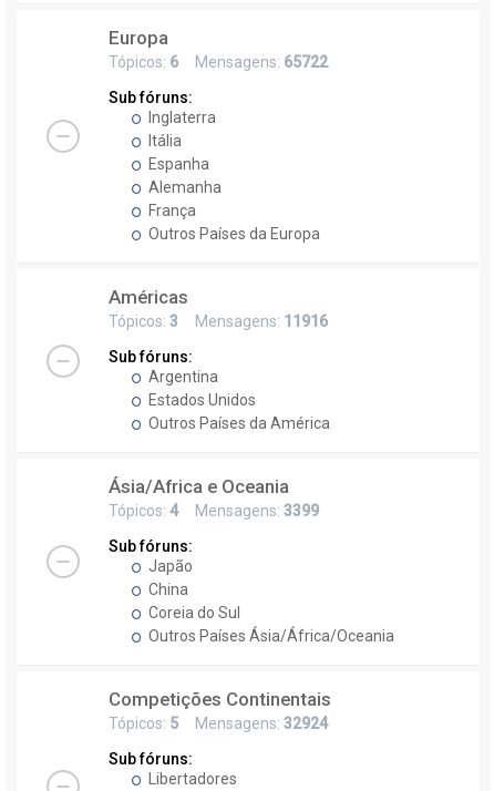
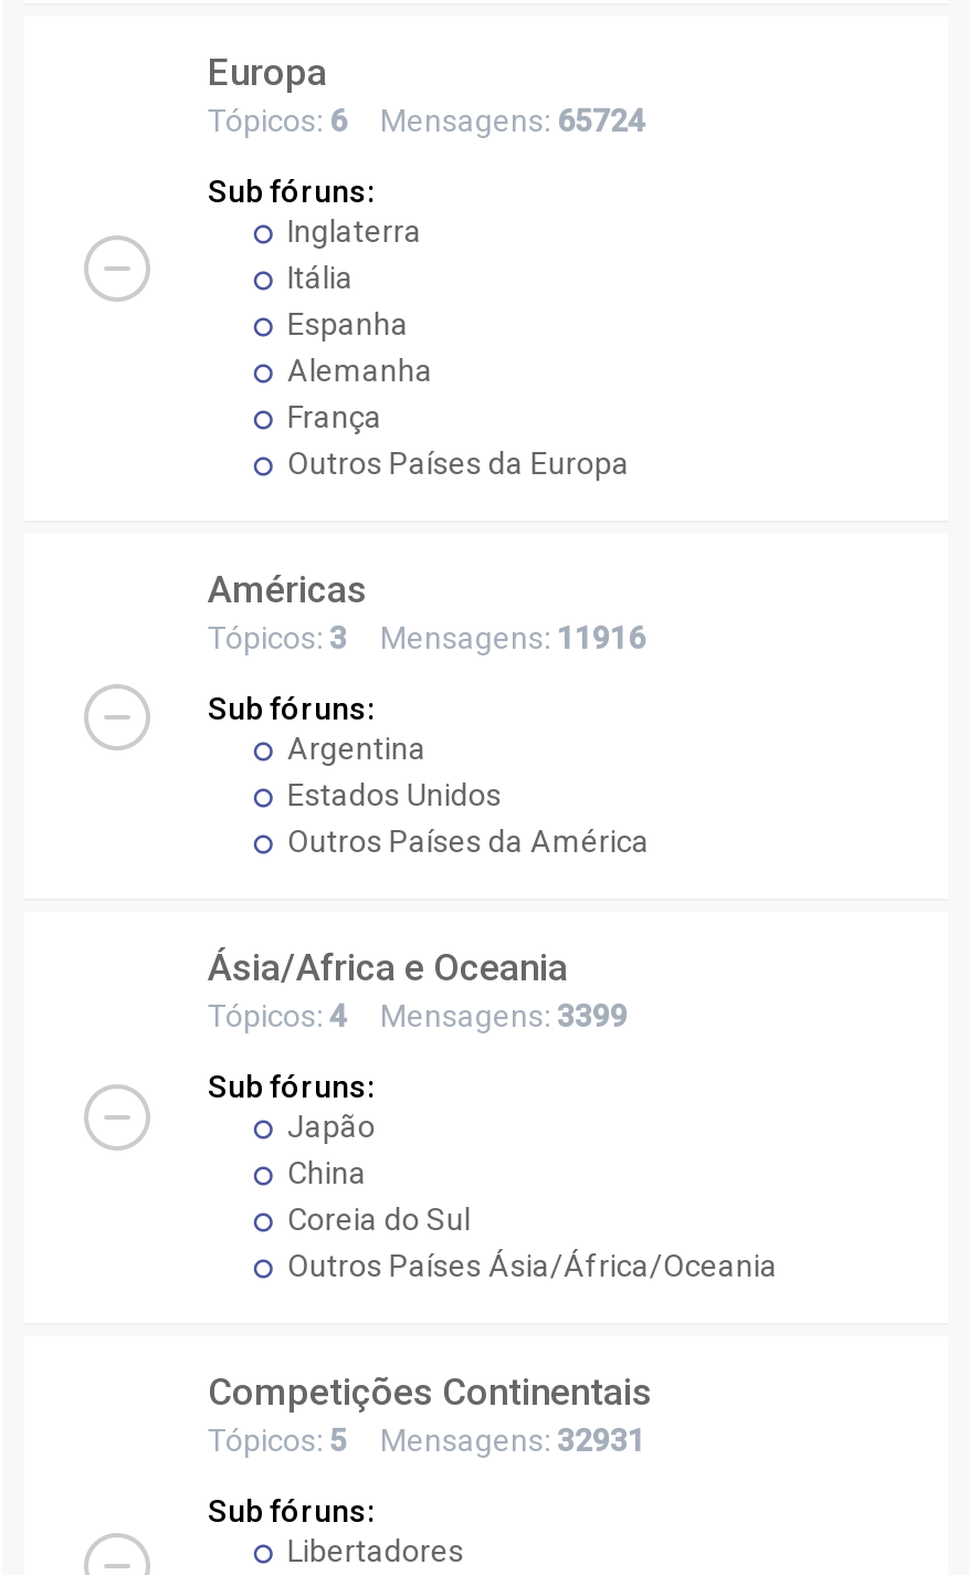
- Tópicos: 6 Mensagens: 65722
+ Tópicos: 6 Mensagens: 65724

- Tópicos: 5 Mensagens: 32924
+ Tópicos: 5 Mensagens: 32931
